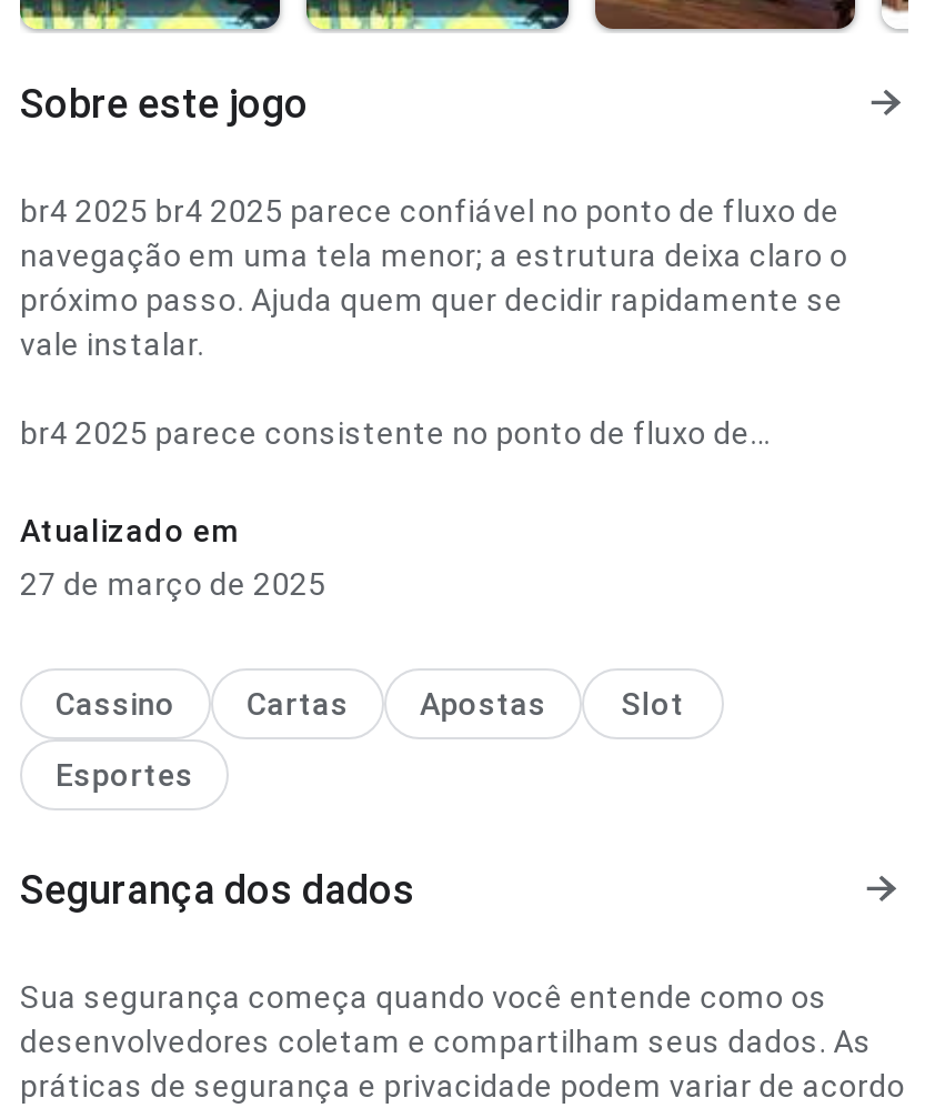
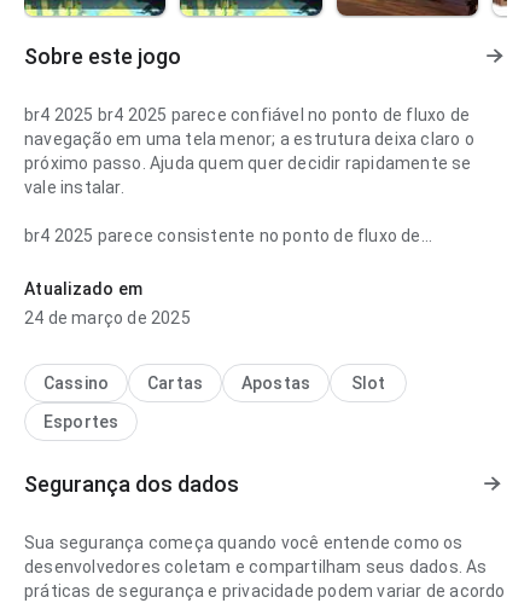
- 27 de março de 2025
+ 24 de março de 2025
